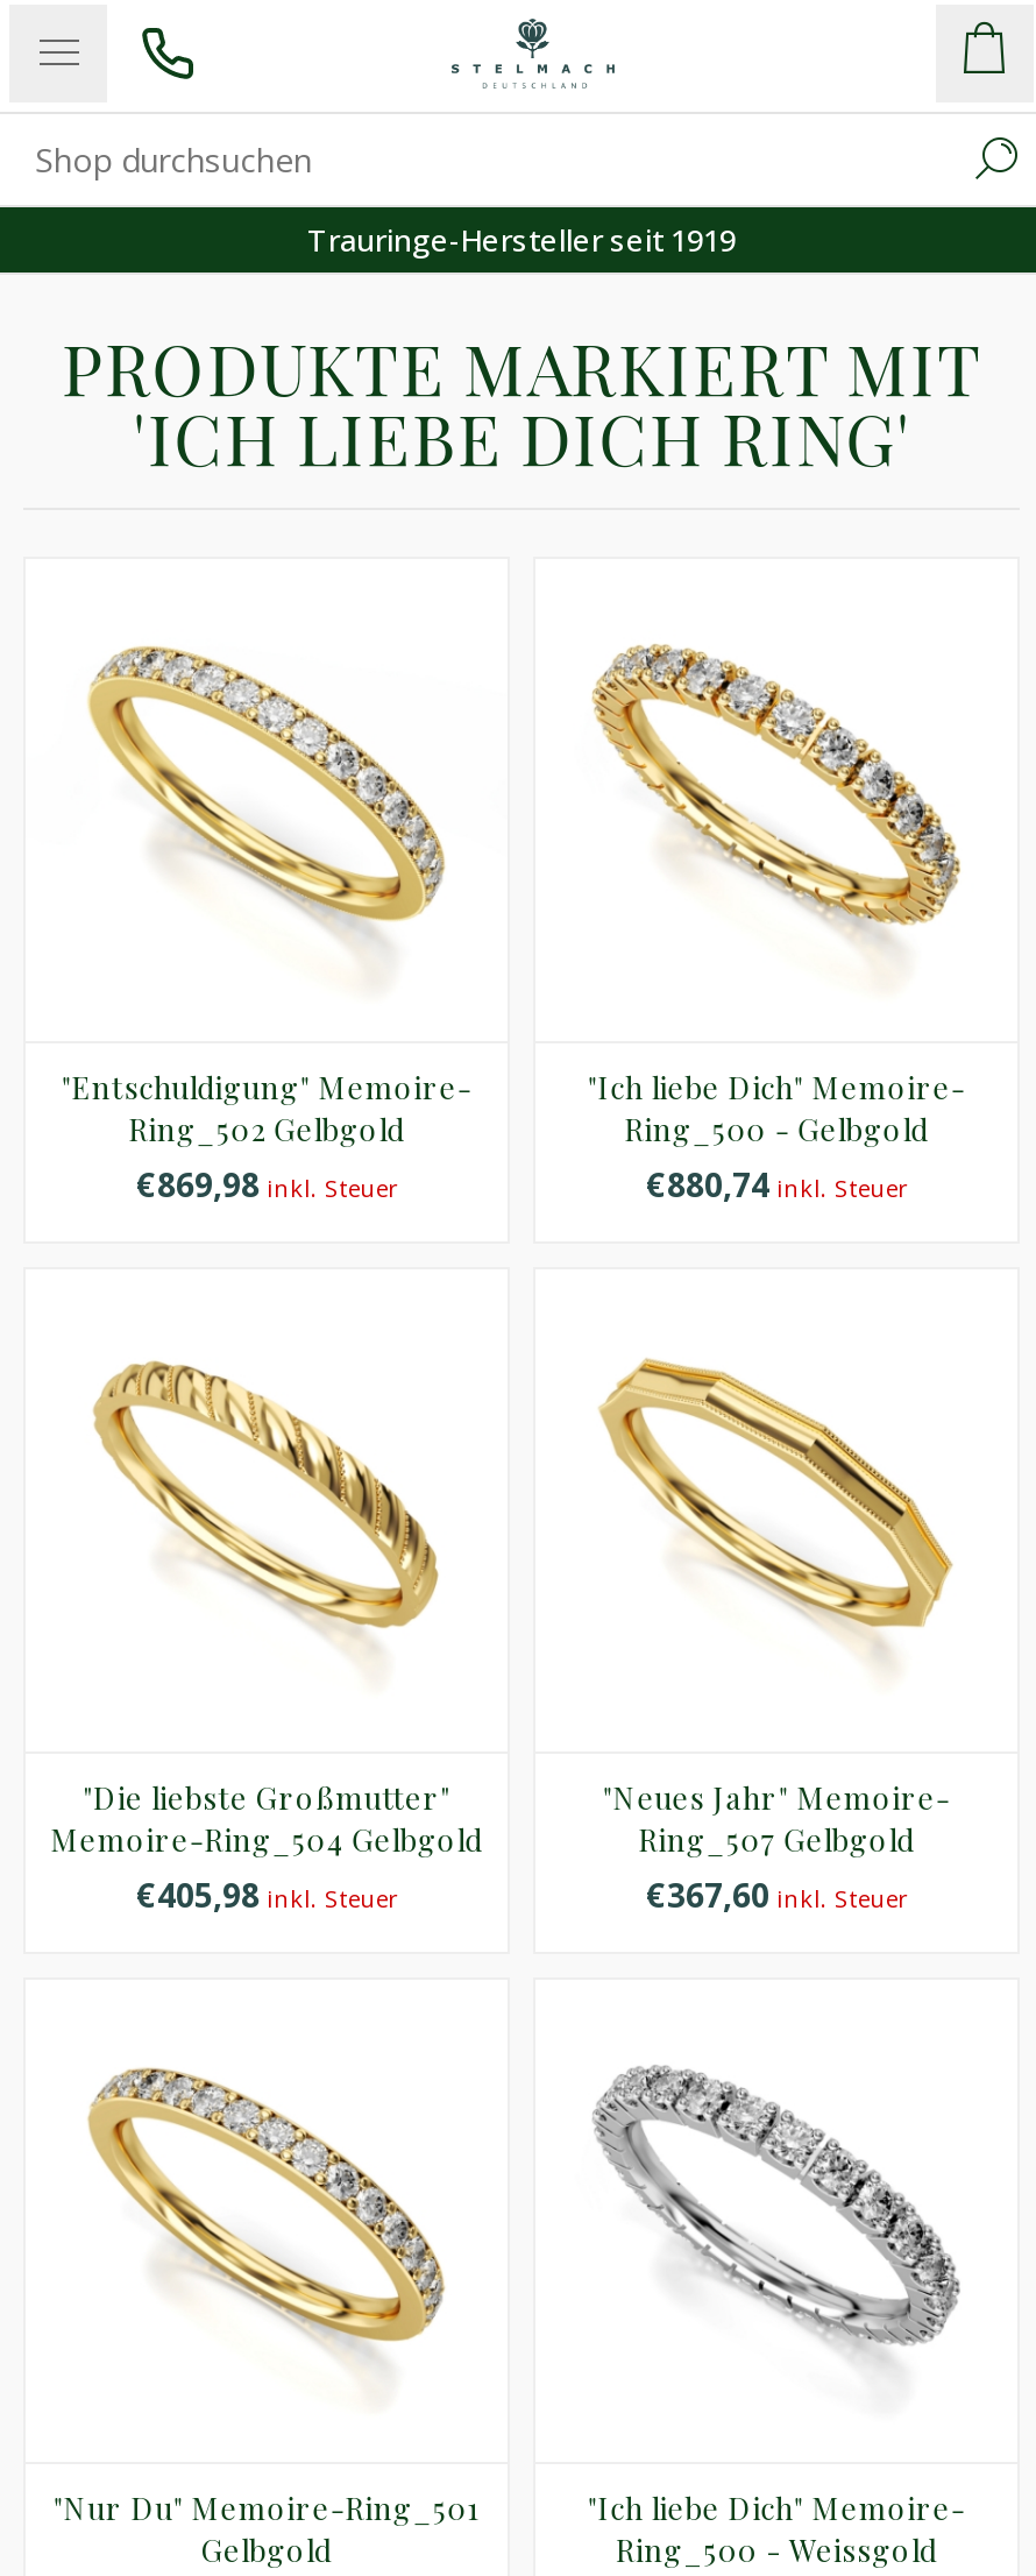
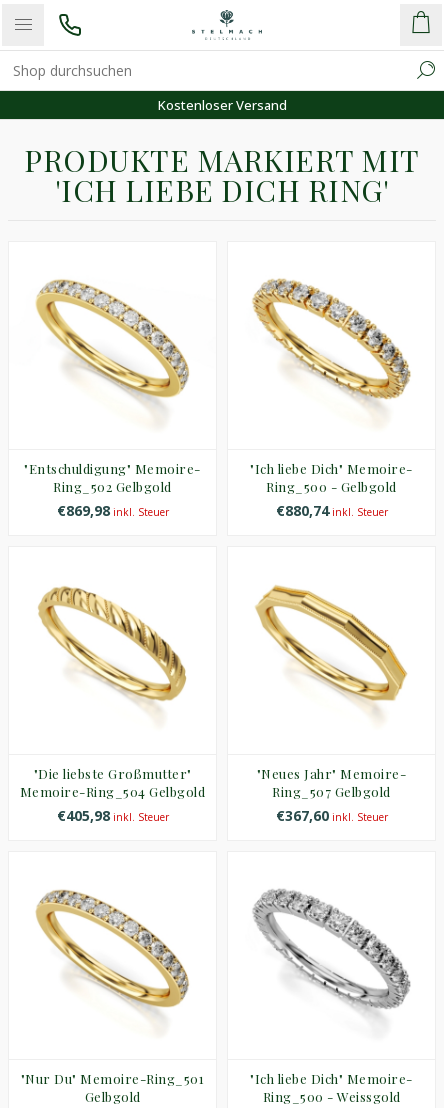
- Trauringe-Hersteller seit 1919
+ Kostenloser Versand
